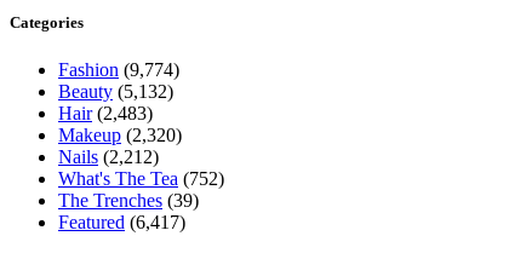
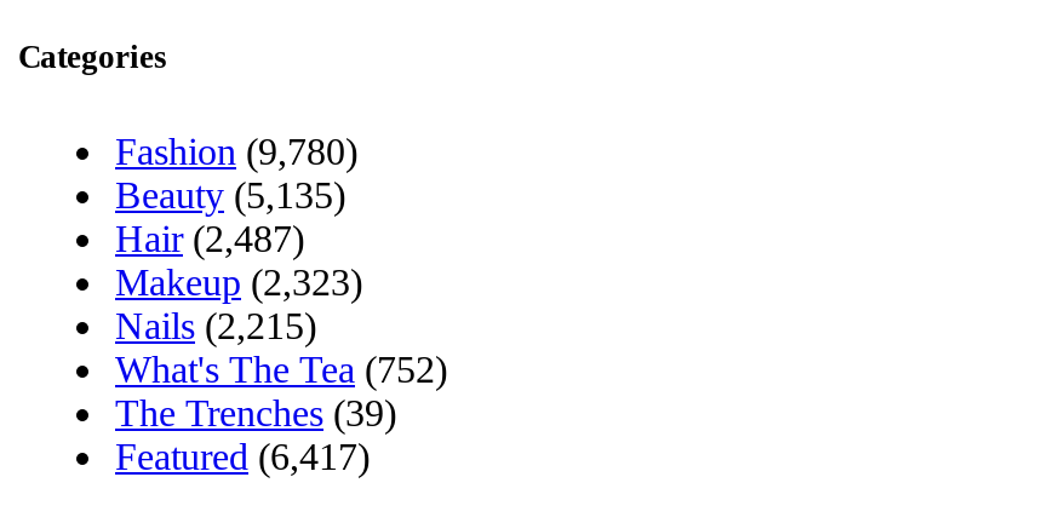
- Fashion (9,774)
+ Fashion (9,780)

- Beauty (5,132)
+ Beauty (5,135)

- Hair (2,483)
+ Hair (2,487)

- Makeup (2,320)
+ Makeup (2,323)

- Nails (2,212)
+ Nails (2,215)
